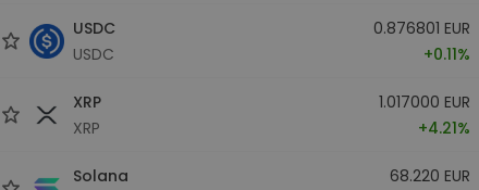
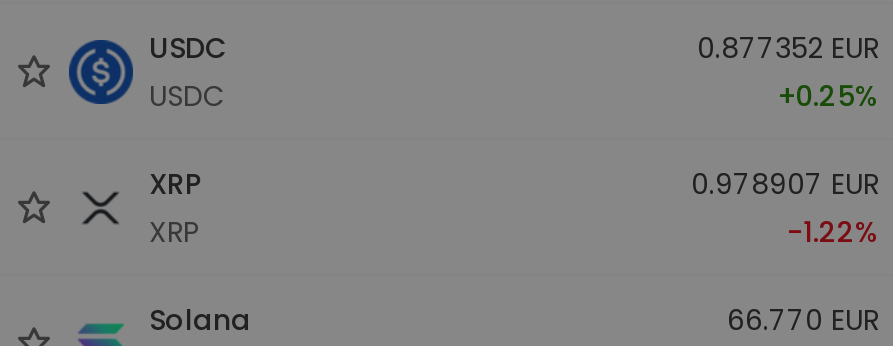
- 0.876801 EUR
+ 0.877352 EUR

- +0.11%
+ +0.25%

- 1.017000 EUR
+ 0.978907 EUR

- +4.21%
+ -1.22%

- 68.220 EUR
+ 66.770 EUR
